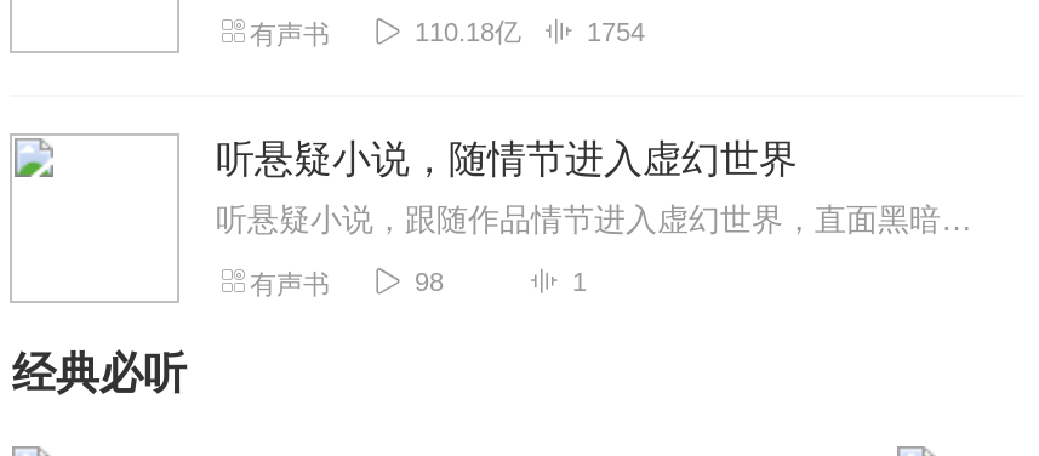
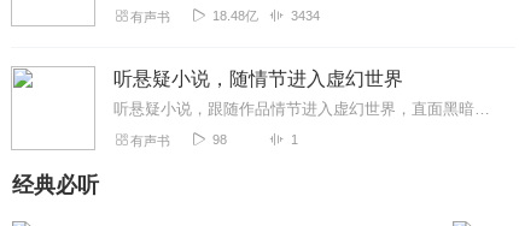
- 110.18亿
+ 18.48亿

- 1754
+ 3434
